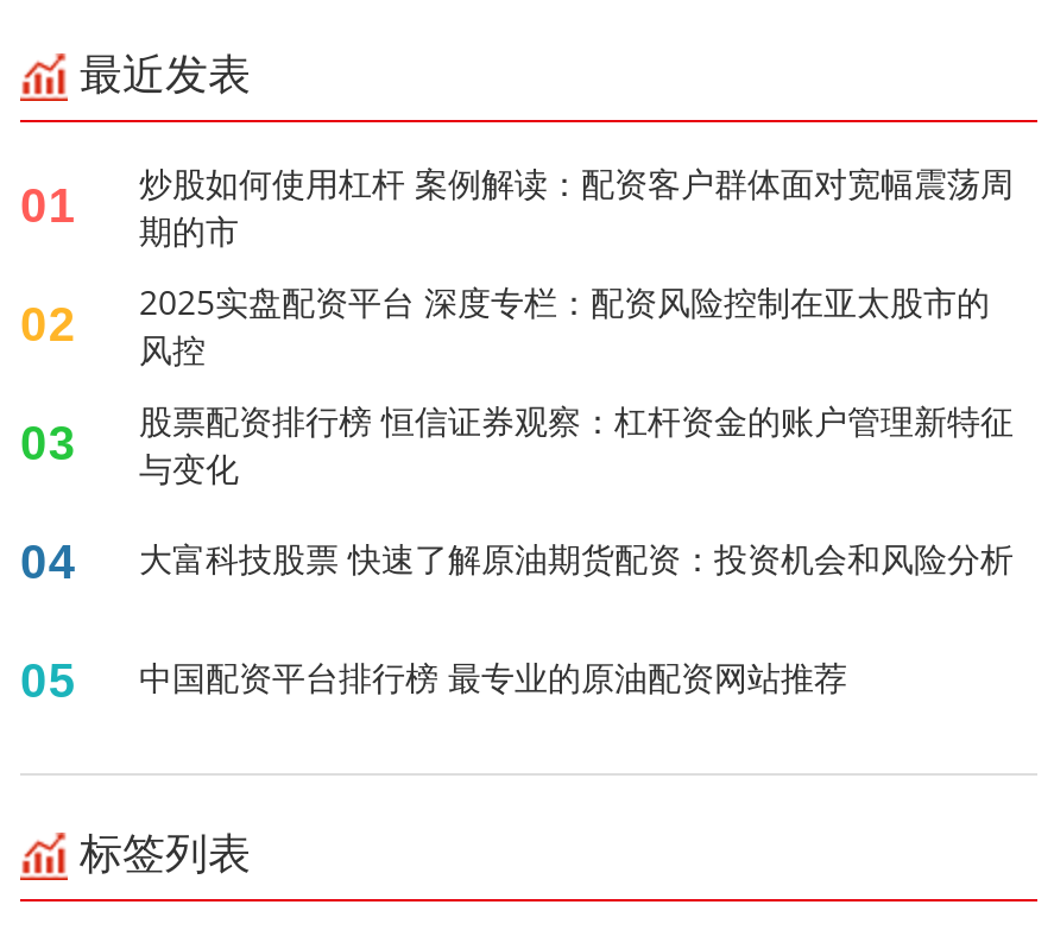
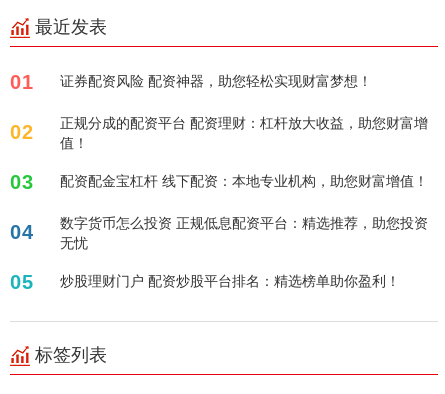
- 炒股如何使用杠杆 案例解读：配资客户群体面对宽幅震荡周
- 期的市
+ 证券配资风险 配资神器，助您轻松实现财富梦想！

- 2025实盘配资平台 深度专栏：配资风险控制在亚太股市的
- 风控
+ 正规分成的配资平台 配资理财：杠杆放大收益，助您财富增
+ 值！

- 股票配资排行榜 恒信证券观察：杠杆资金的账户管理新特征
- 与变化
+ 配资配金宝杠杆 线下配资：本地专业机构，助您财富增值！

- 大富科技股票 快速了解原油期货配资：投资机会和风险分析
+ 数字货币怎么投资 正规低息配资平台：精选推荐，助您投资
+ 无忧

- 中国配资平台排行榜 最专业的原油配资网站推荐
+ 炒股理财门户 配资炒股平台排名：精选榜单助你盈利！
